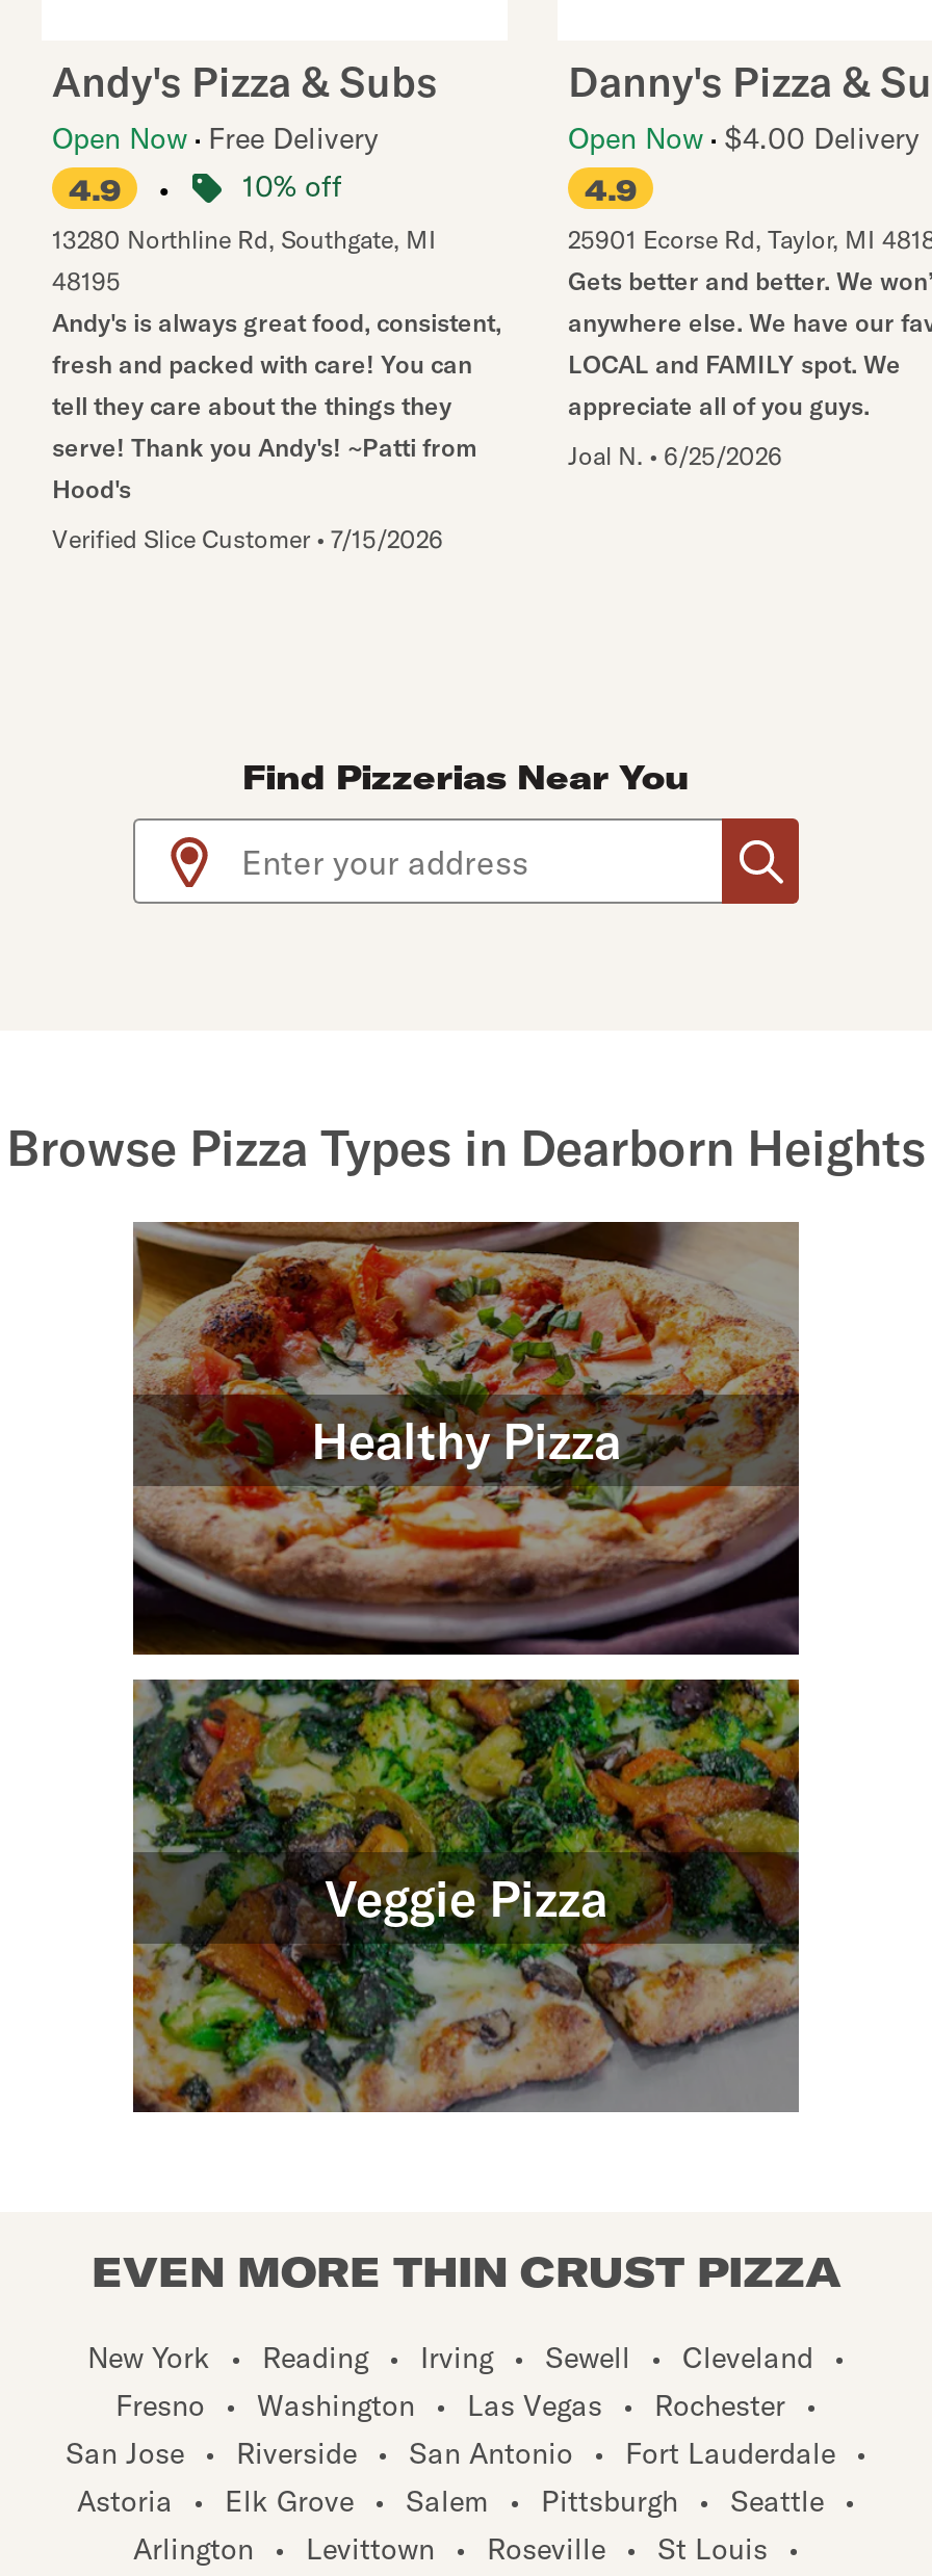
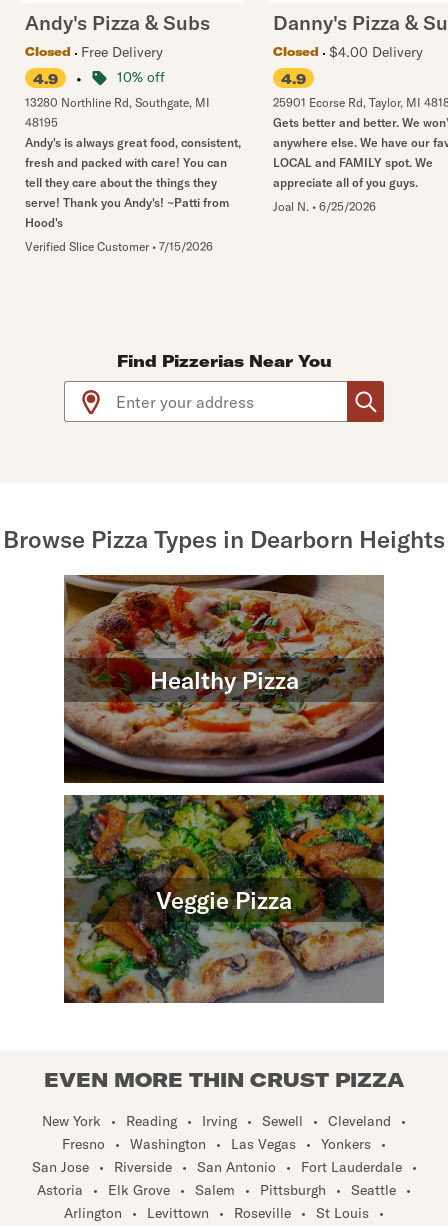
- Open Now Free Delivery
+ Closed
+ Free Delivery

- Open Now $4.00 Delivery
+ Closed
+ $4.00 Delivery

- Fresno • Washington • Las Vegas • Rochester •
+ Fresno • Washington • Las Vegas • Yonkers •
